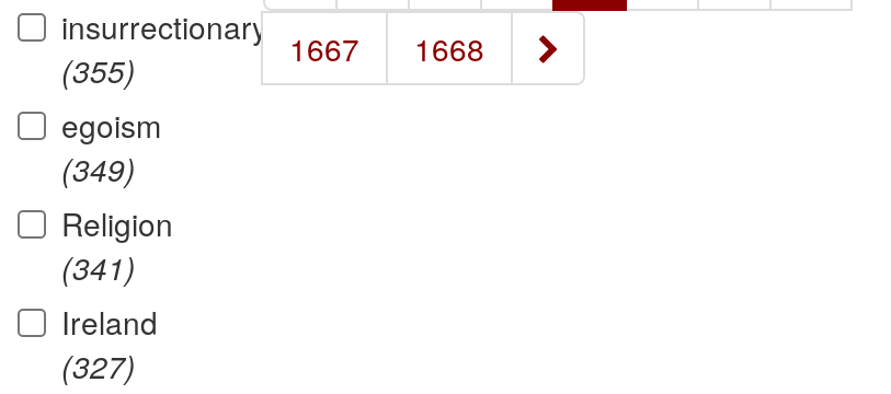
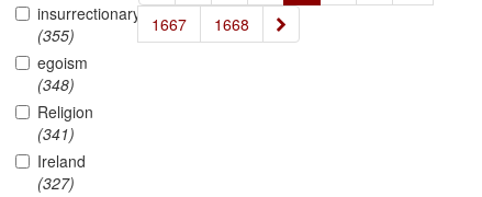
- (349)
+ (348)
